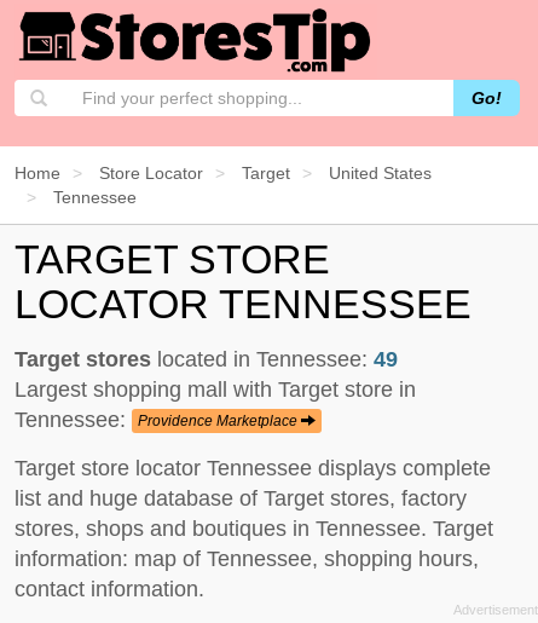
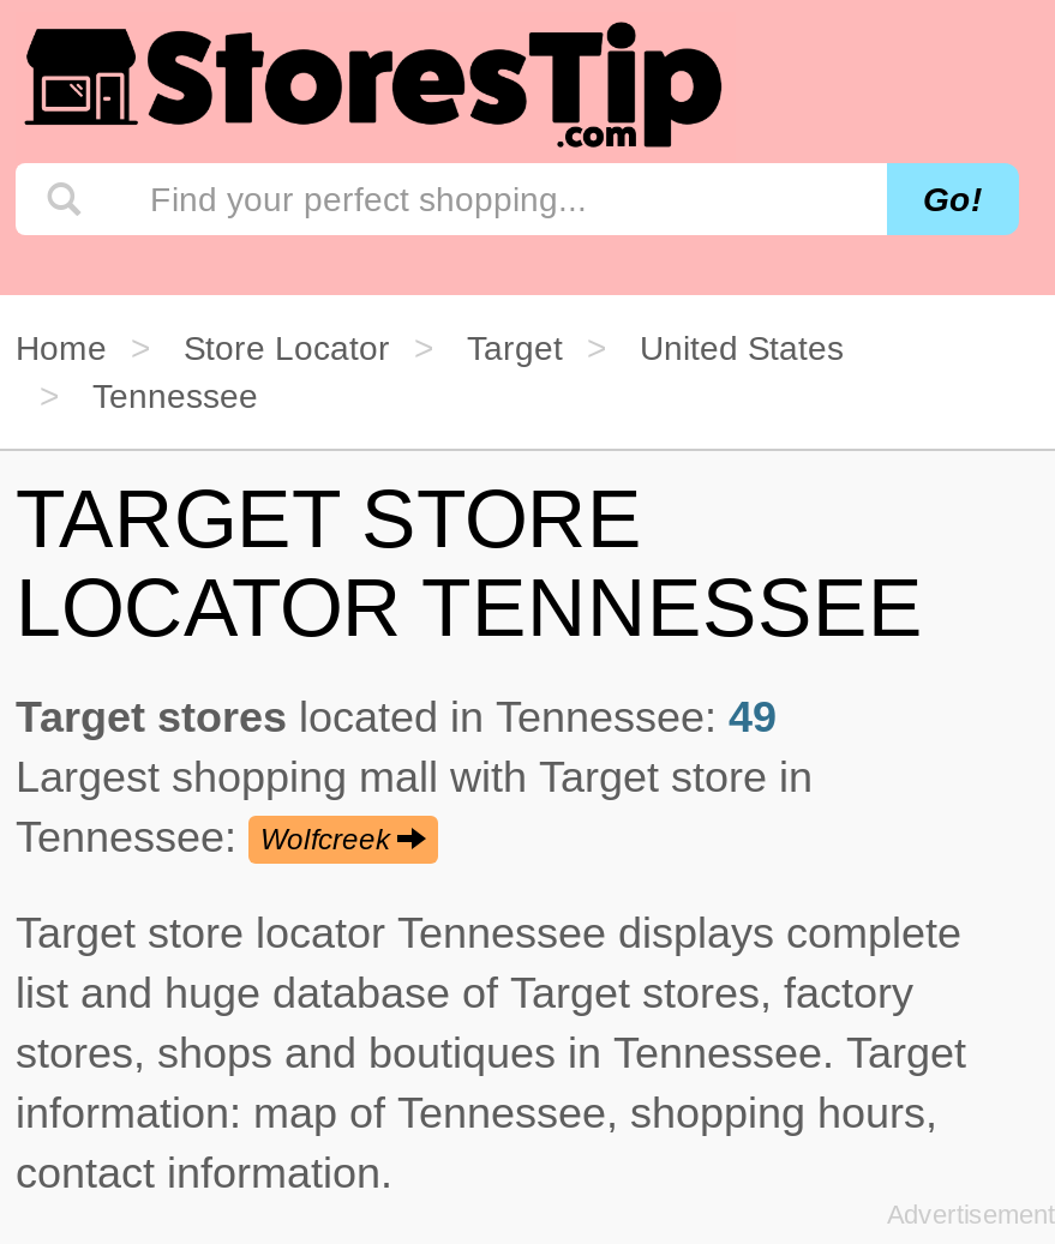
- Tennessee: Providence Marketplace
+ Tennessee: Wolfcreek
